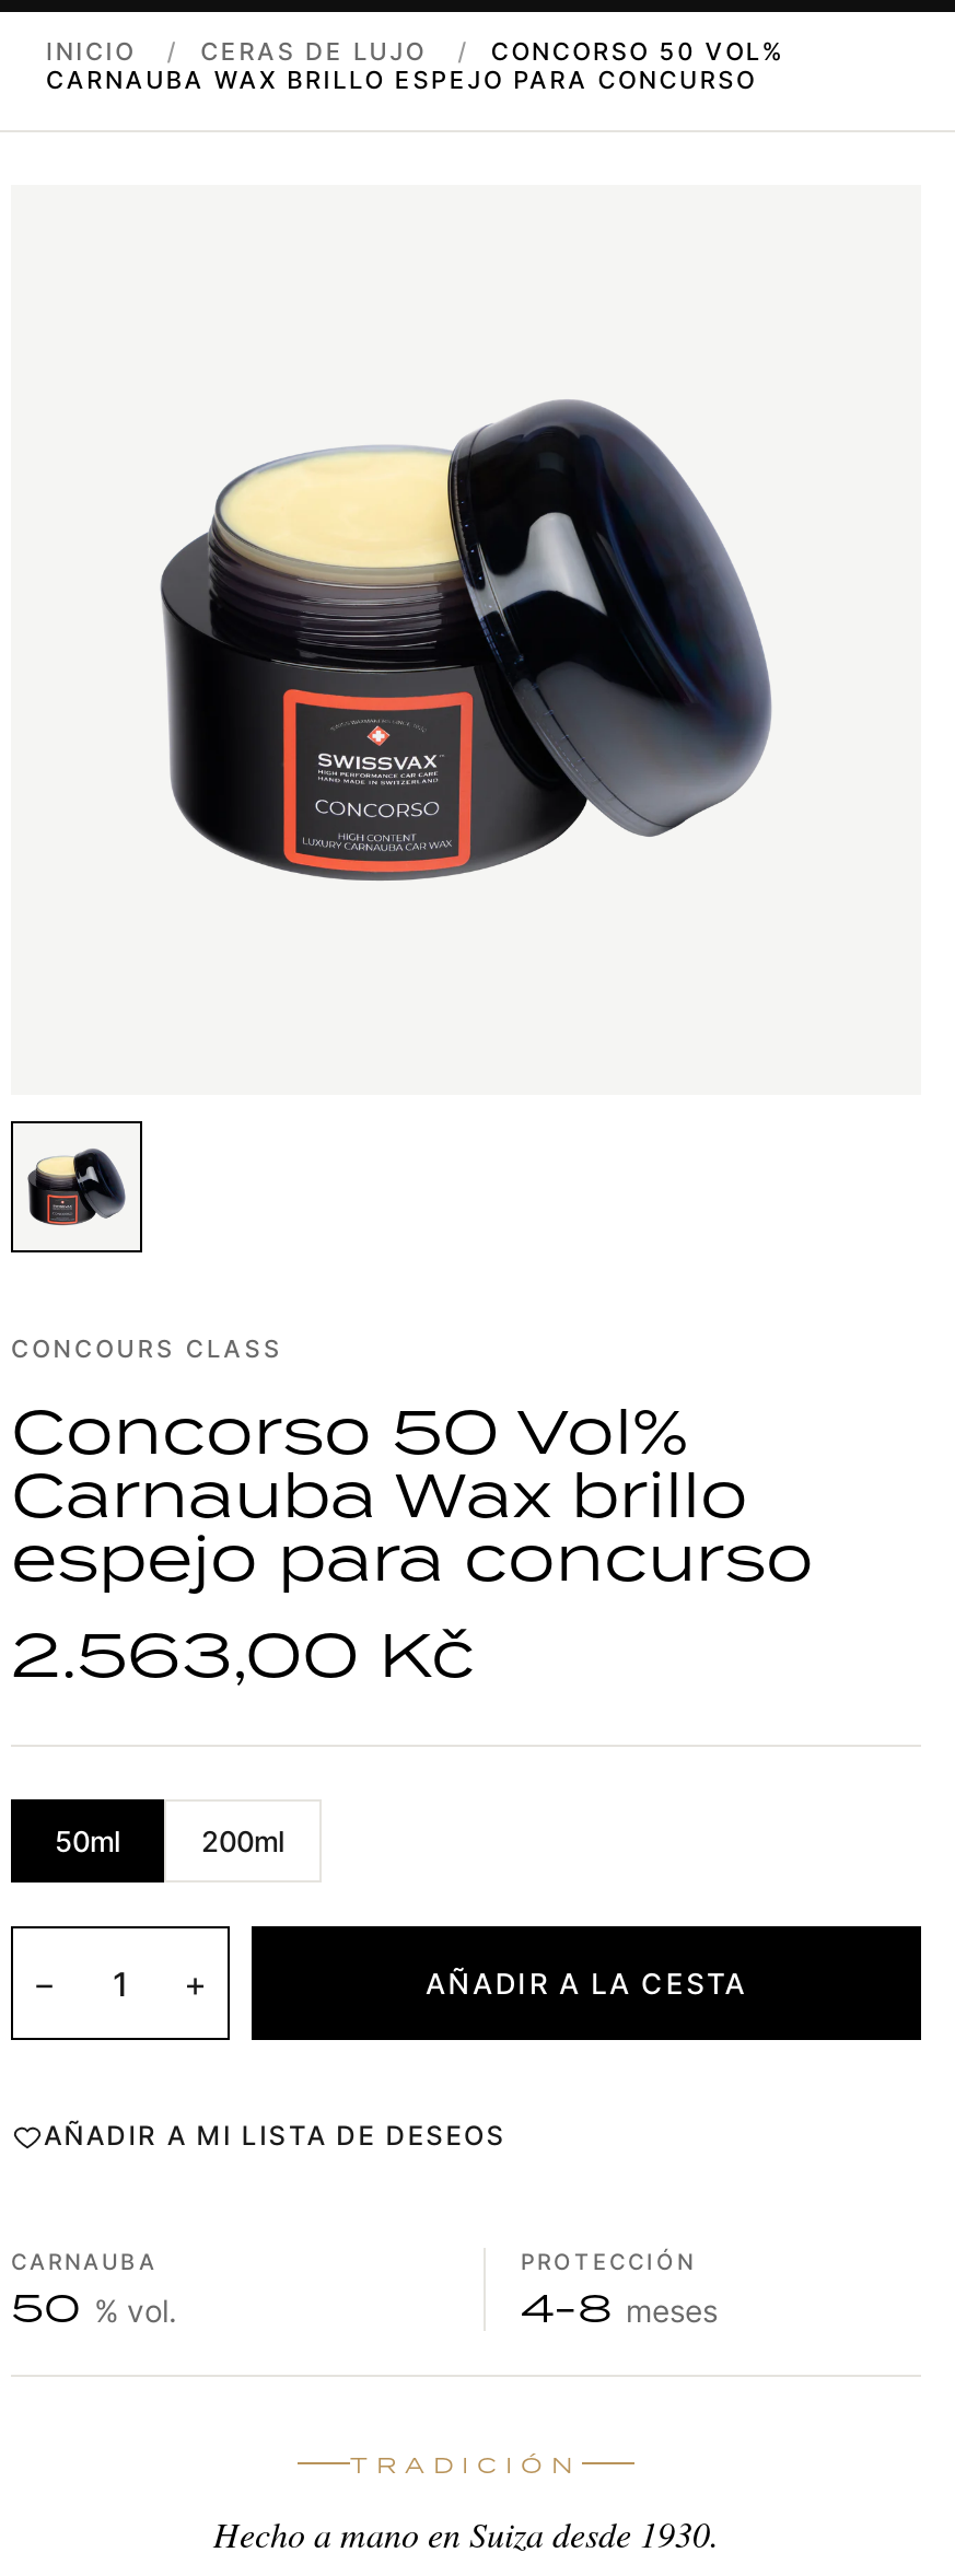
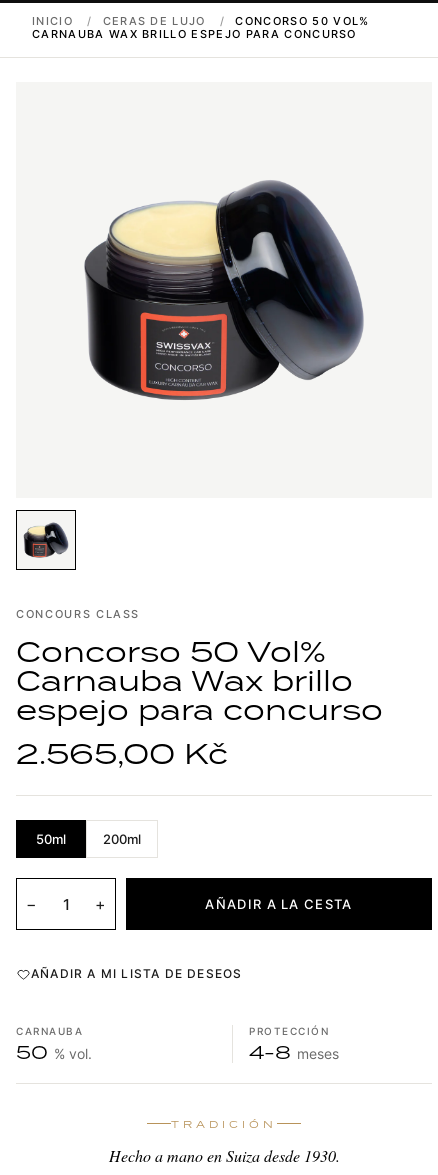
- 2.563,00 Kč
+ 2.565,00 Kč
